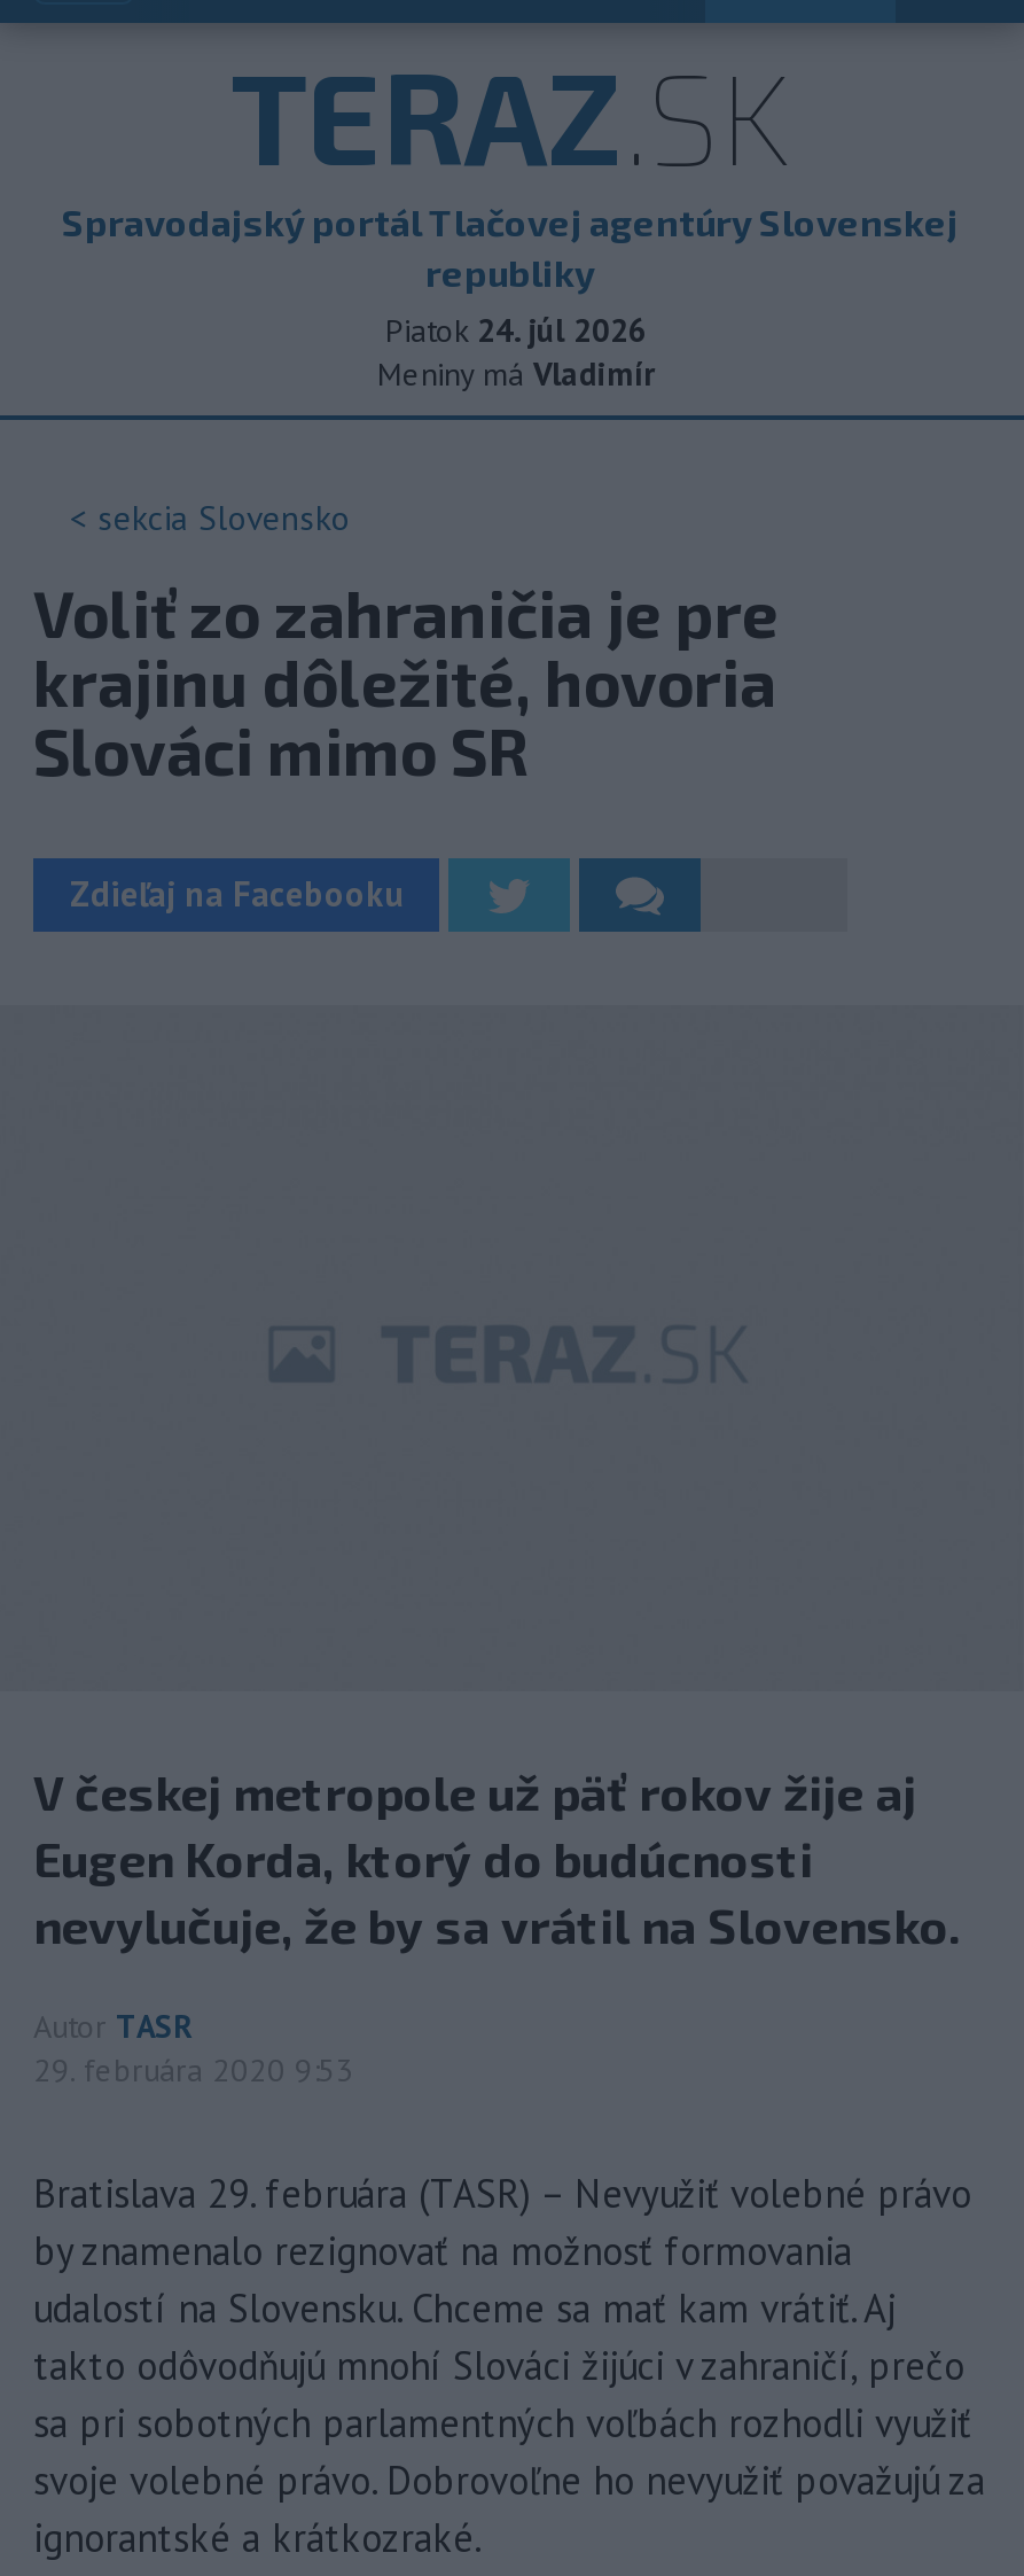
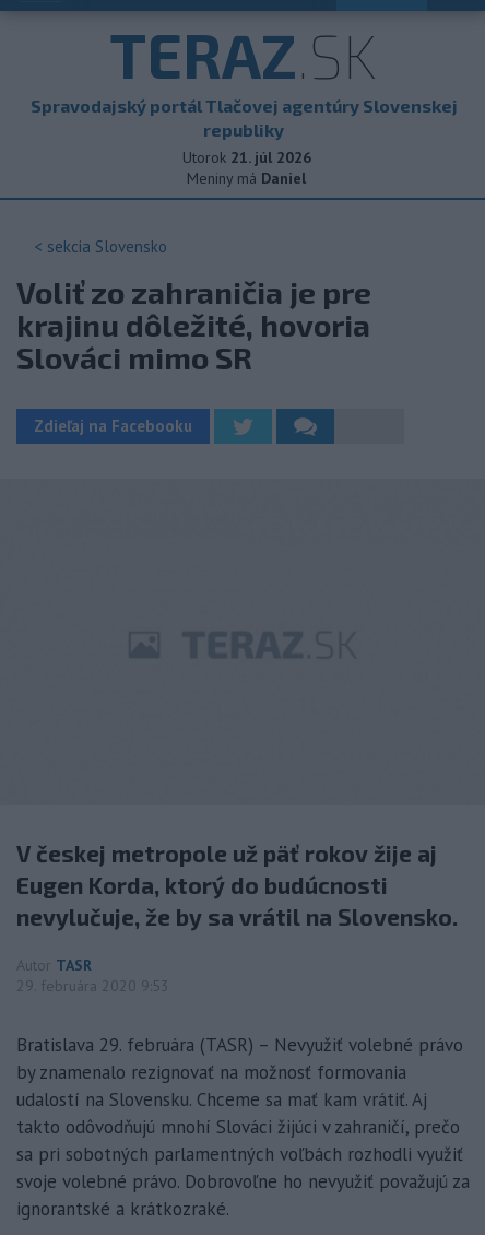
- Piatok 24. júl 2026
+ Utorok 21. júl 2026

- Meniny má Vladimír
+ Meniny má Daniel
